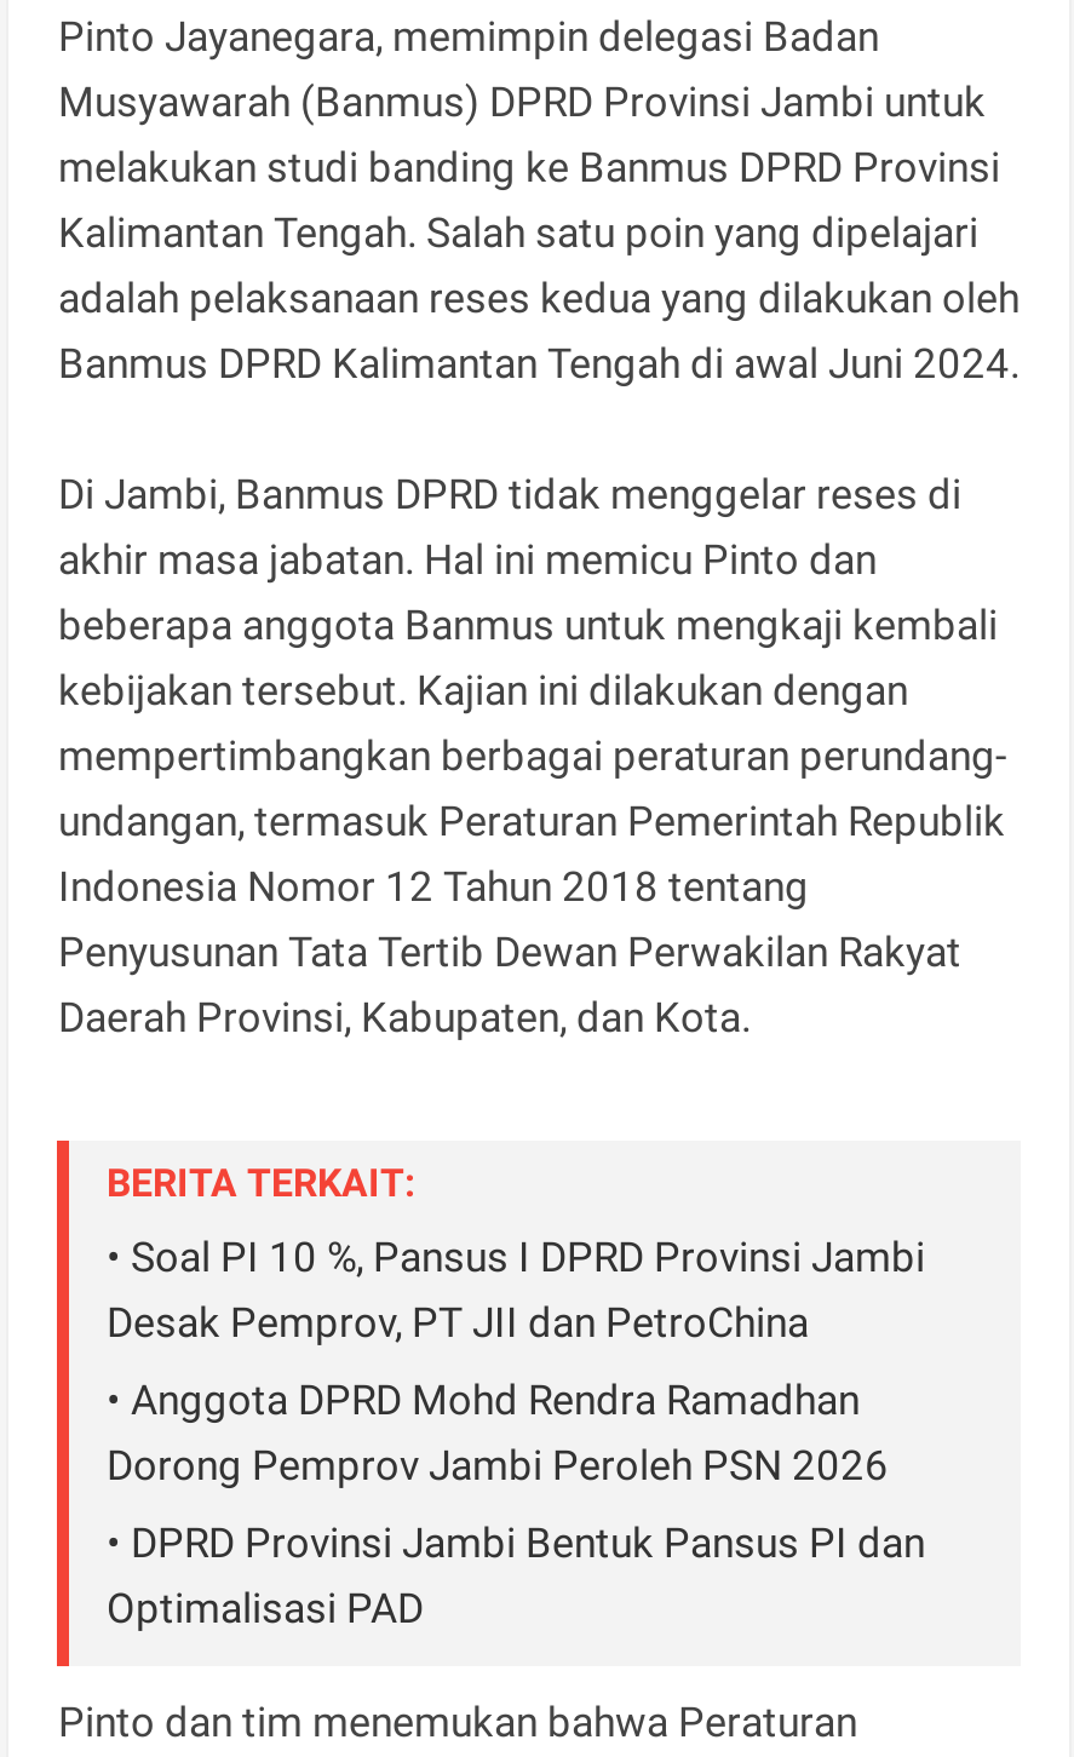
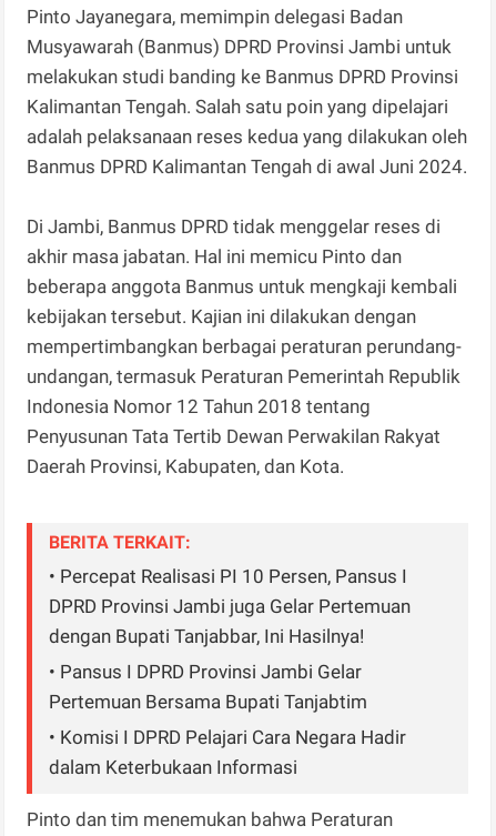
- • Soal PI 10 %, Pansus I DPRD Provinsi Jambi
- Desak Pemprov, PT JII dan PetroChina
+ • Percepat Realisasi PI 10 Persen, Pansus I
+ DPRD Provinsi Jambi juga Gelar Pertemuan
+ dengan Bupati Tanjabbar, Ini Hasilnya!

- • Anggota DPRD Mohd Rendra Ramadhan
- Dorong Pemprov Jambi Peroleh PSN 2026
+ • Pansus I DPRD Provinsi Jambi Gelar
+ Pertemuan Bersama Bupati Tanjabtim

- • DPRD Provinsi Jambi Bentuk Pansus PI dan
- Optimalisasi PAD
+ • Komisi I DPRD Pelajari Cara Negara Hadir
+ dalam Keterbukaan Informasi
